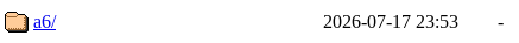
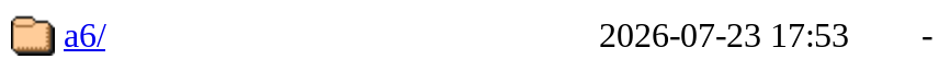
- 2026-07-17 23:53
+ 2026-07-23 17:53
